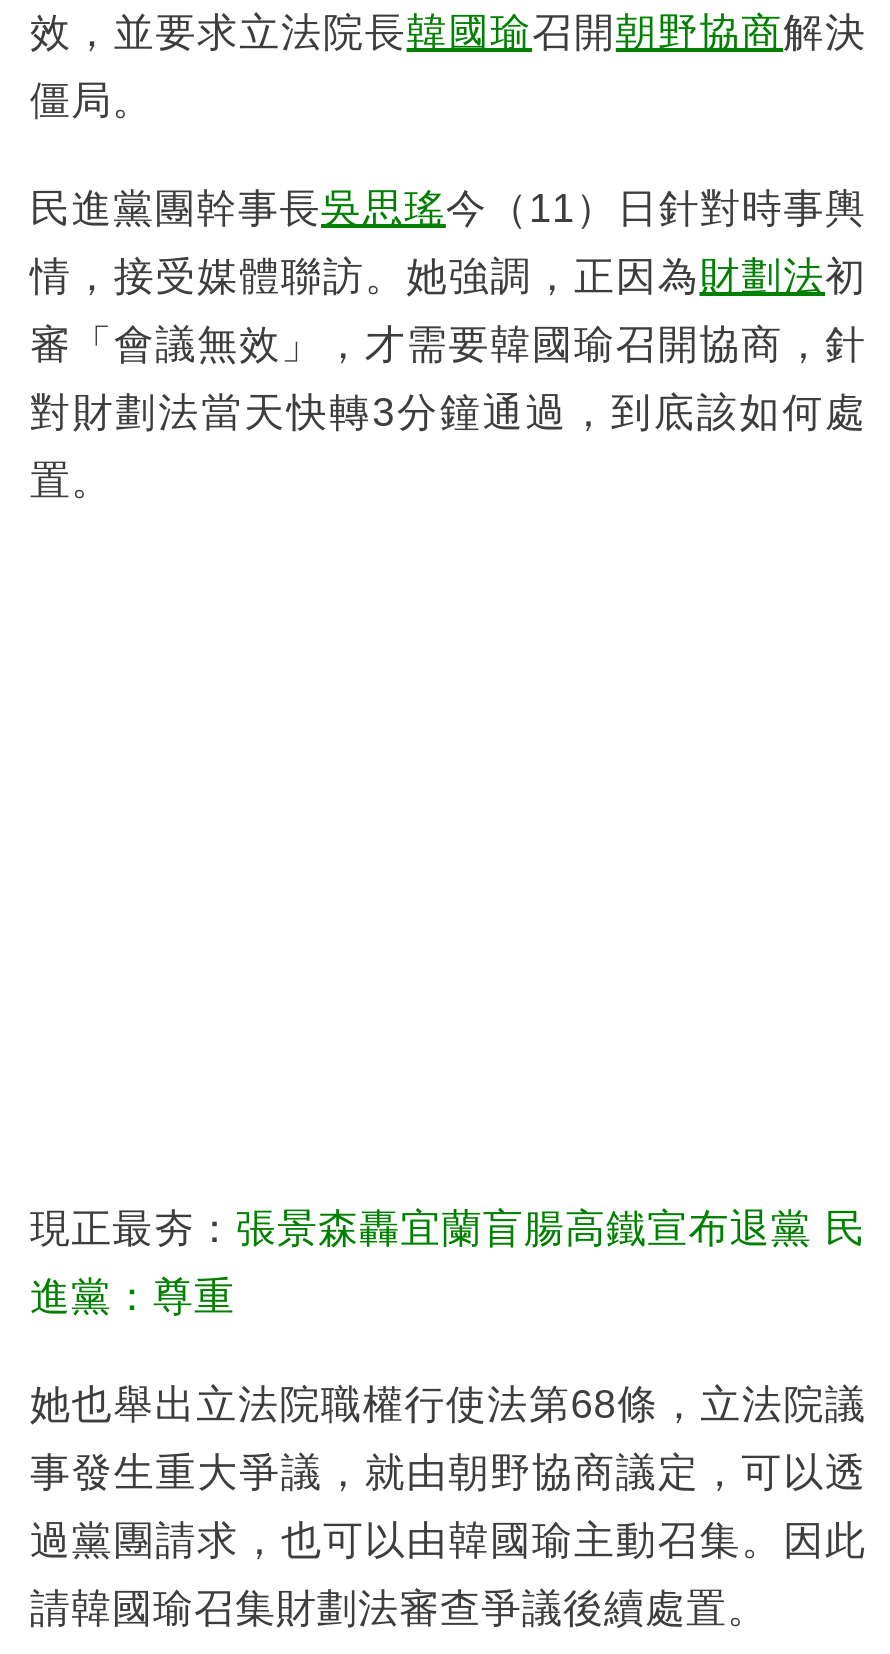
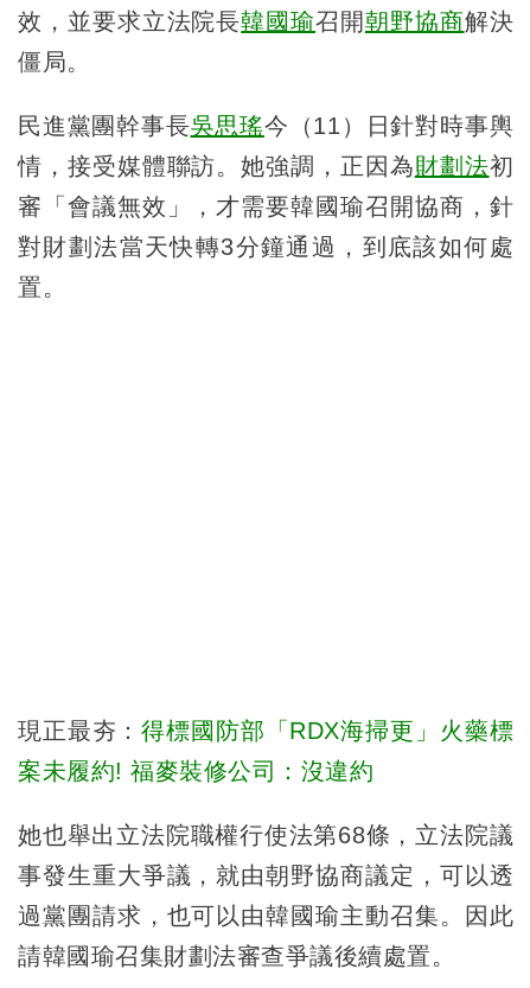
- 現正最夯：張景森轟宜蘭盲腸高鐵宣布退黨 民
+ 現正最夯：得標國防部「RDX海掃更」火藥標

- 進黨：尊重
+ 案未履約! 福麥裝修公司：沒違約
